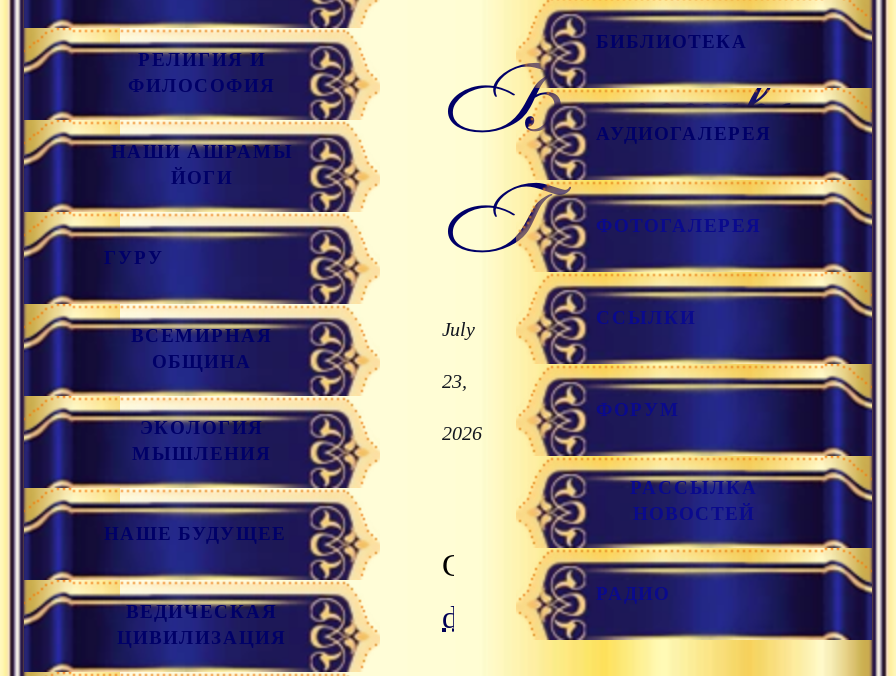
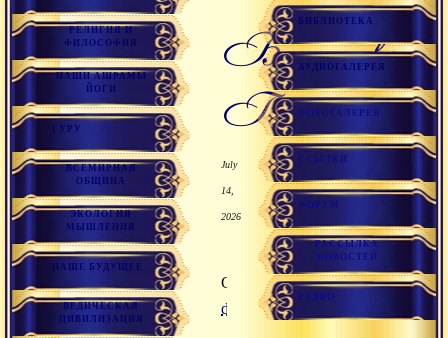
- 23,
+ 14,
